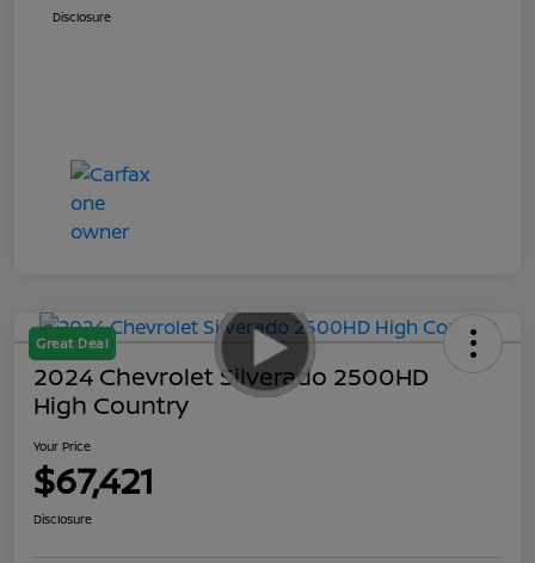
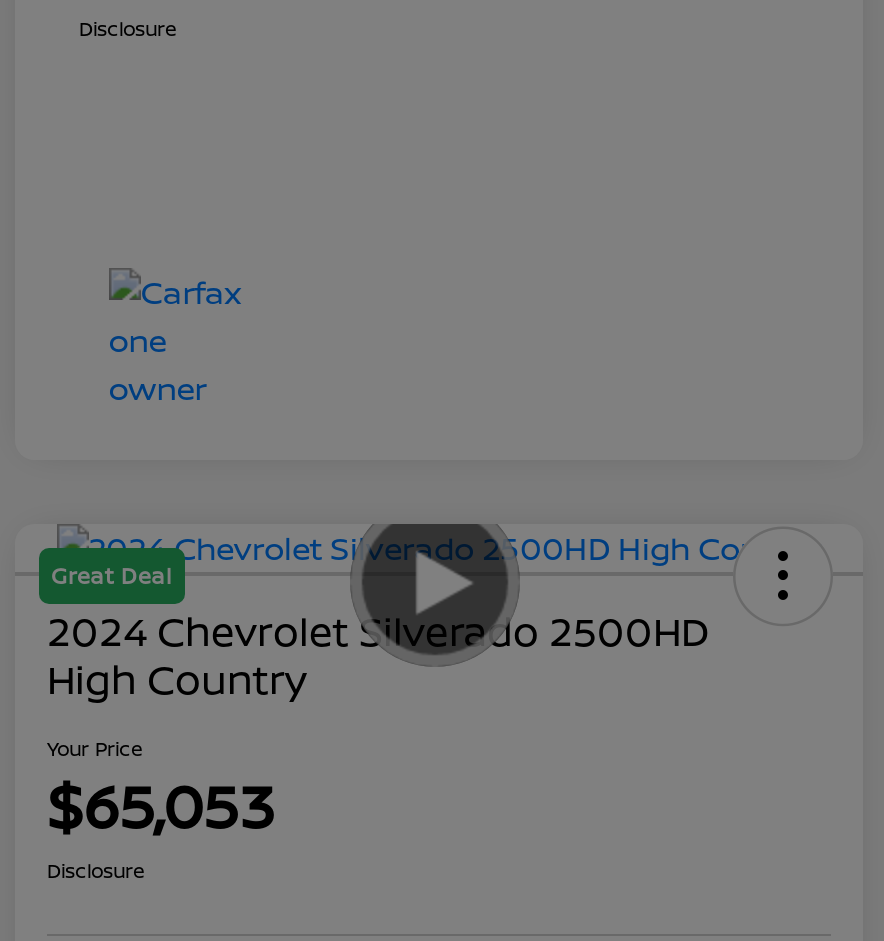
- $67,421
+ $65,053
